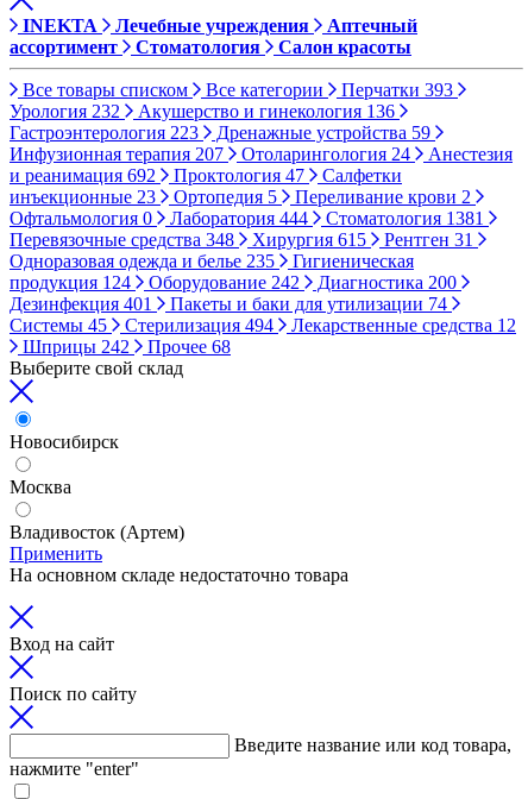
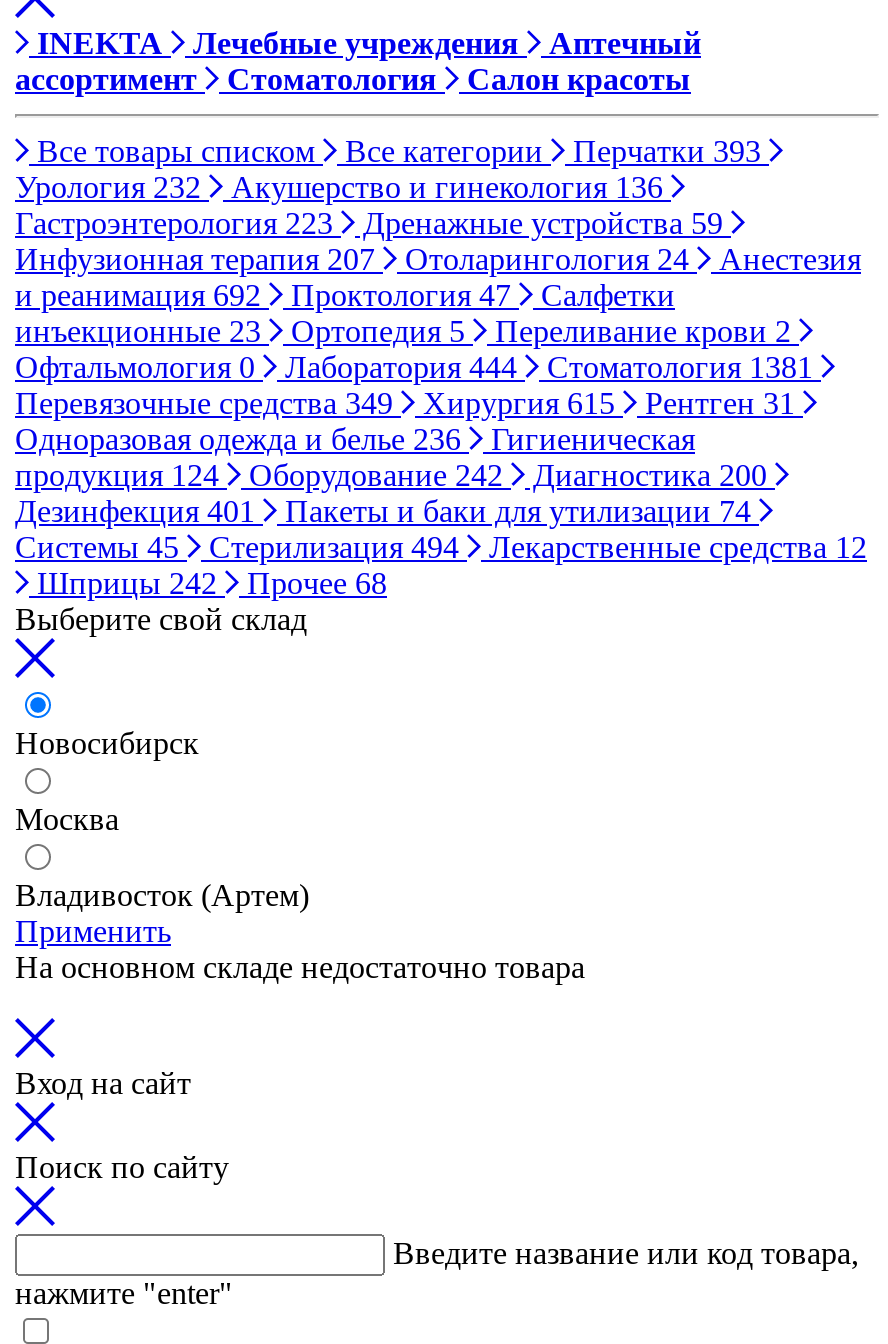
- Перевязочные средства 348
+ Перевязочные средства 349

- Одноразовая одежда и белье 235
+ Одноразовая одежда и белье 236
